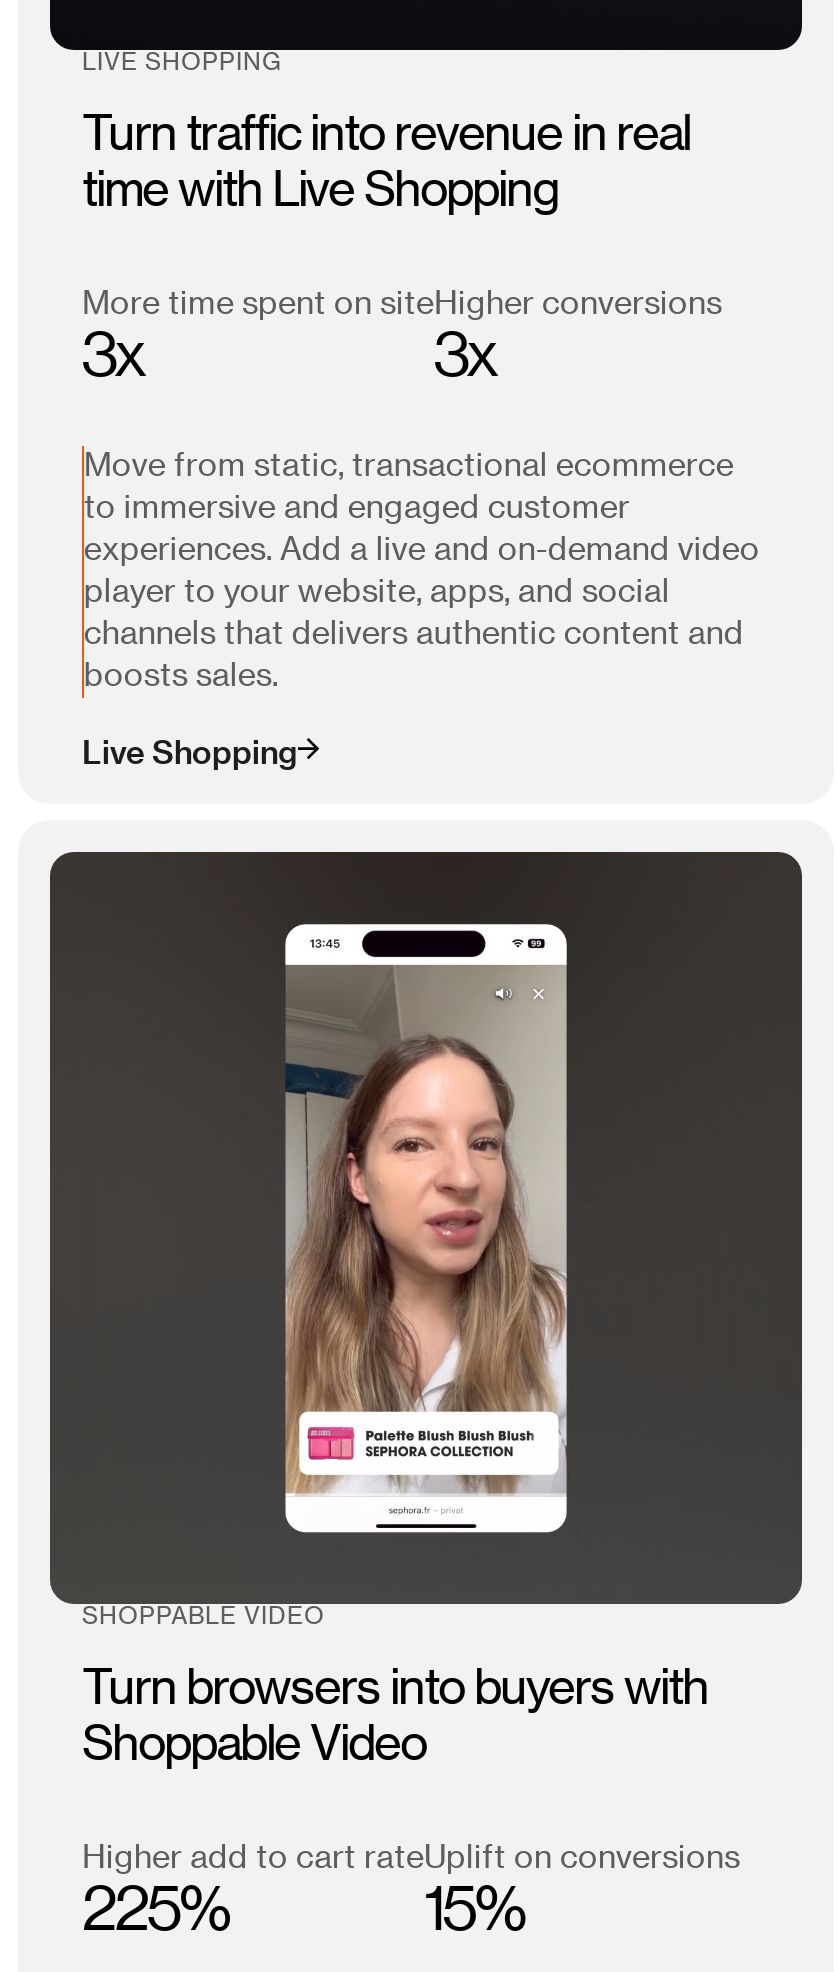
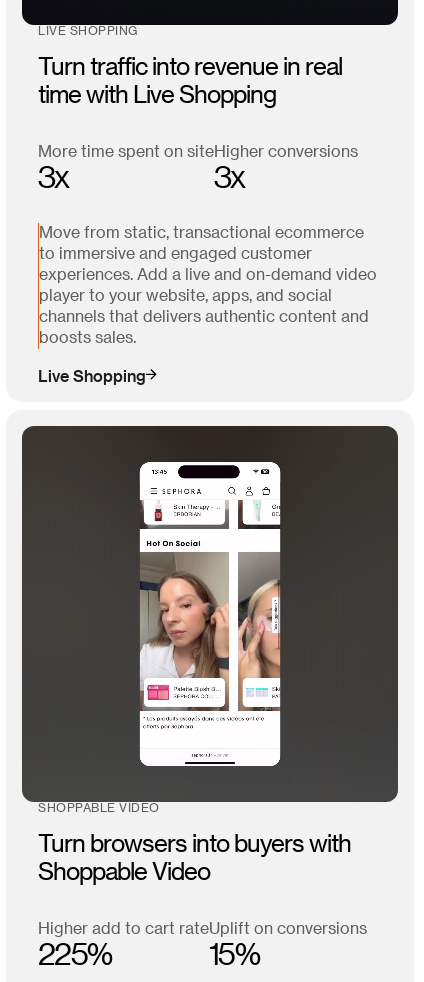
- [image]
+ [image]
